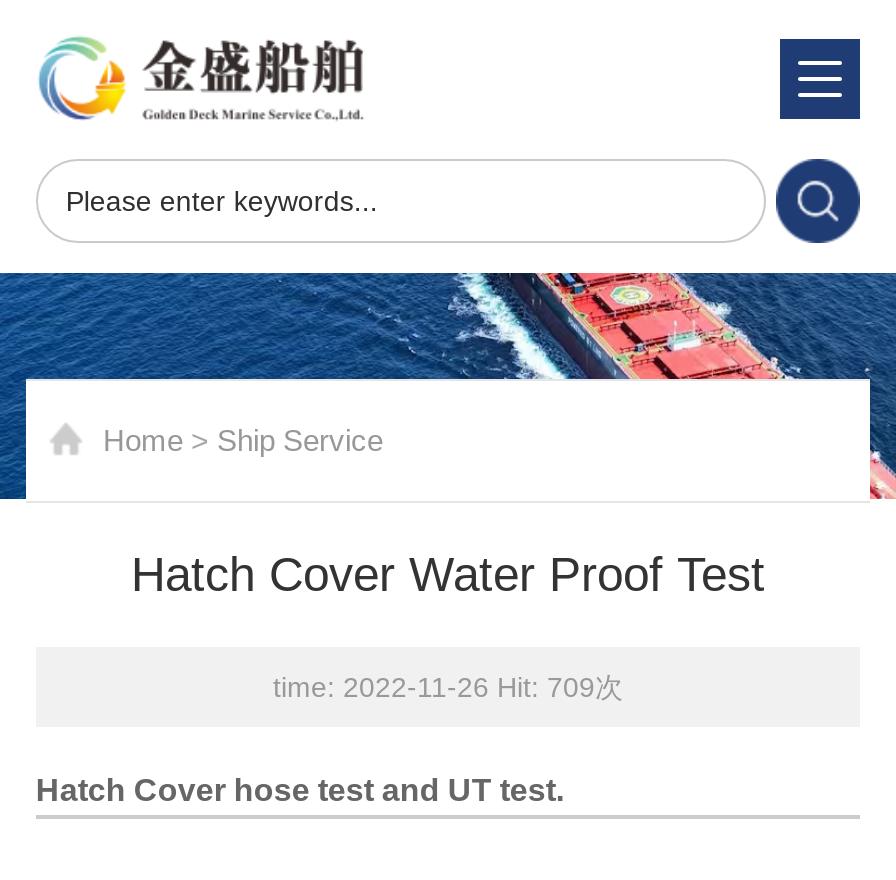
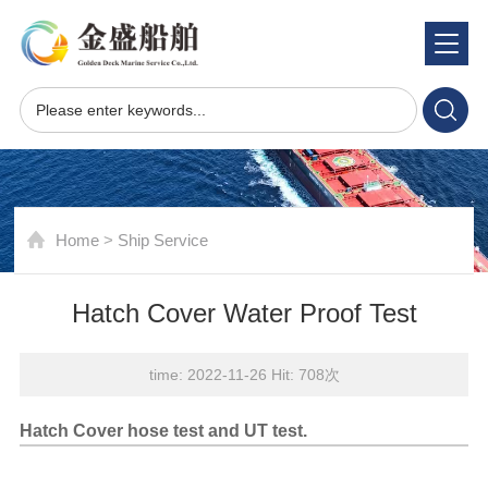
- time: 2022-11-26 Hit: 709次
+ time: 2022-11-26 Hit: 708次
